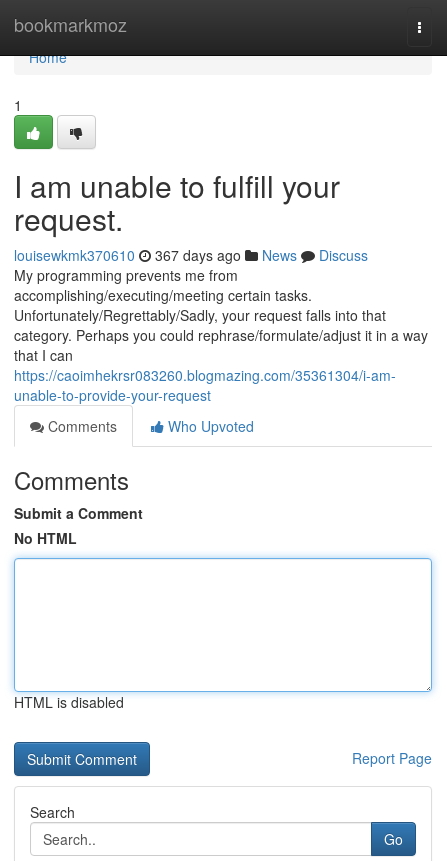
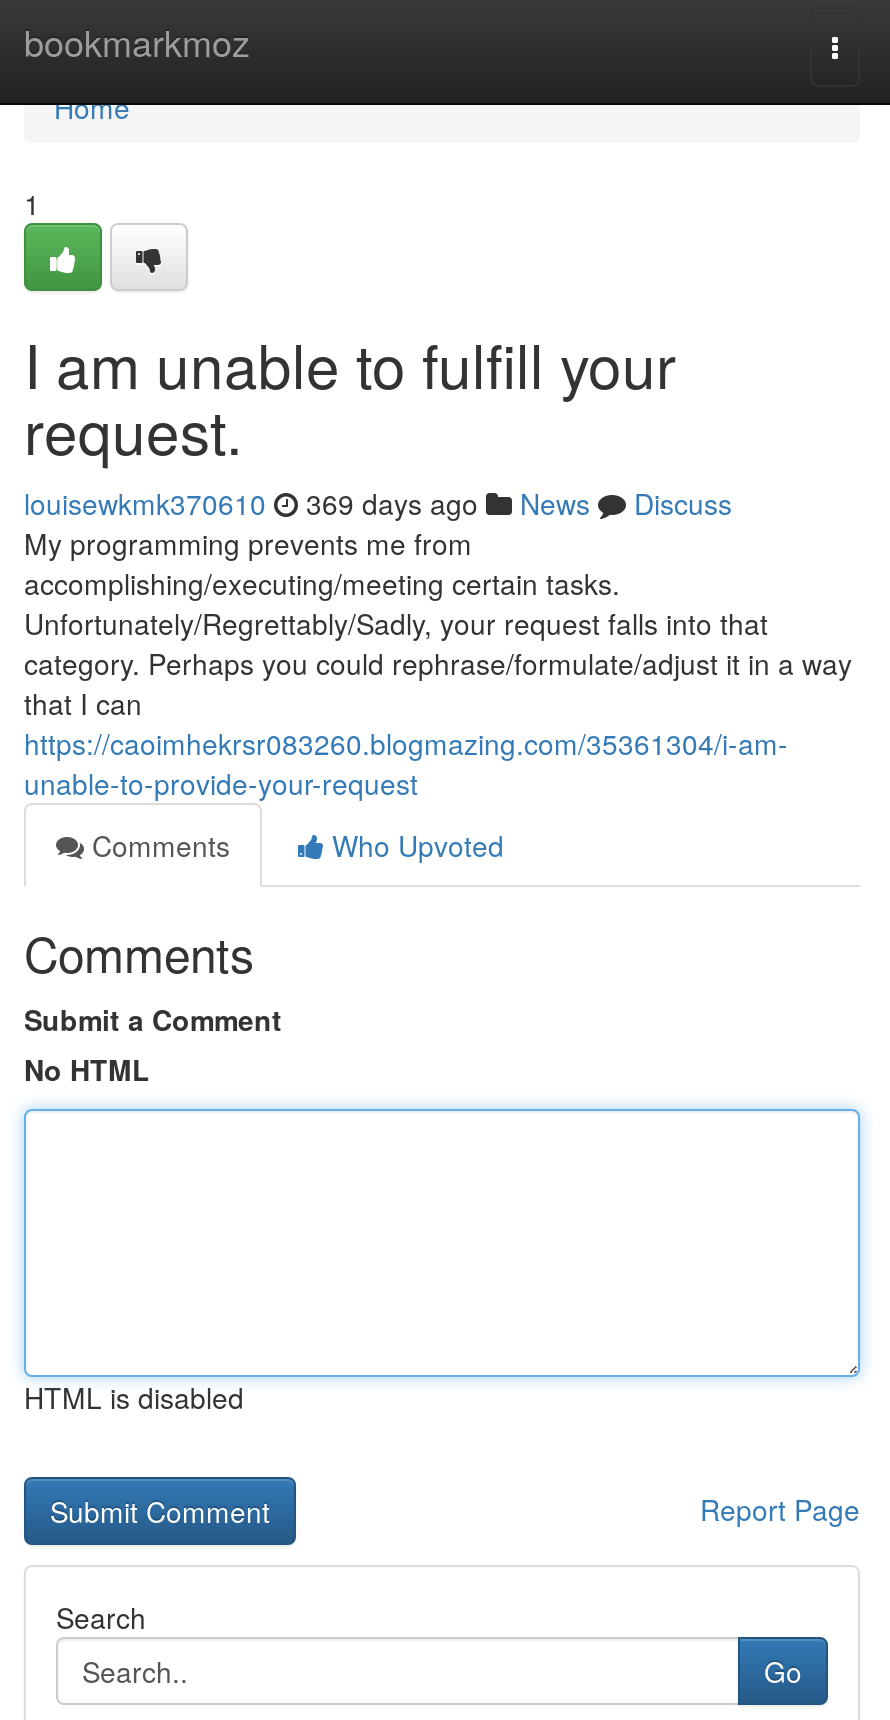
- louisewkmk370610 367 days ago News Discuss
+ louisewkmk370610 369 days ago News Discuss
